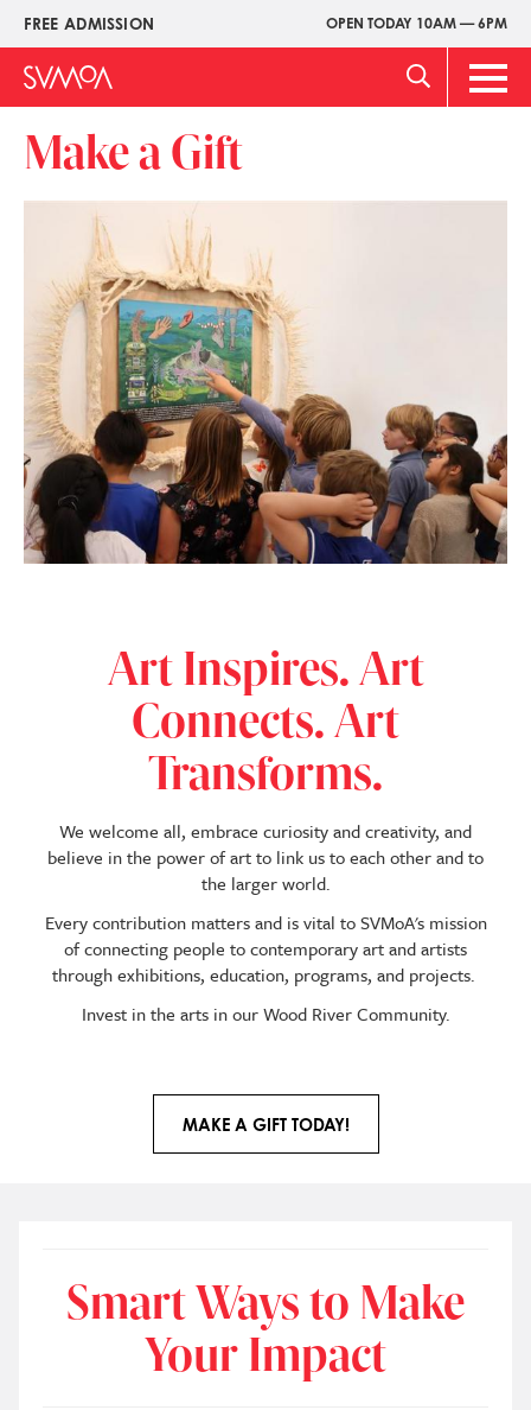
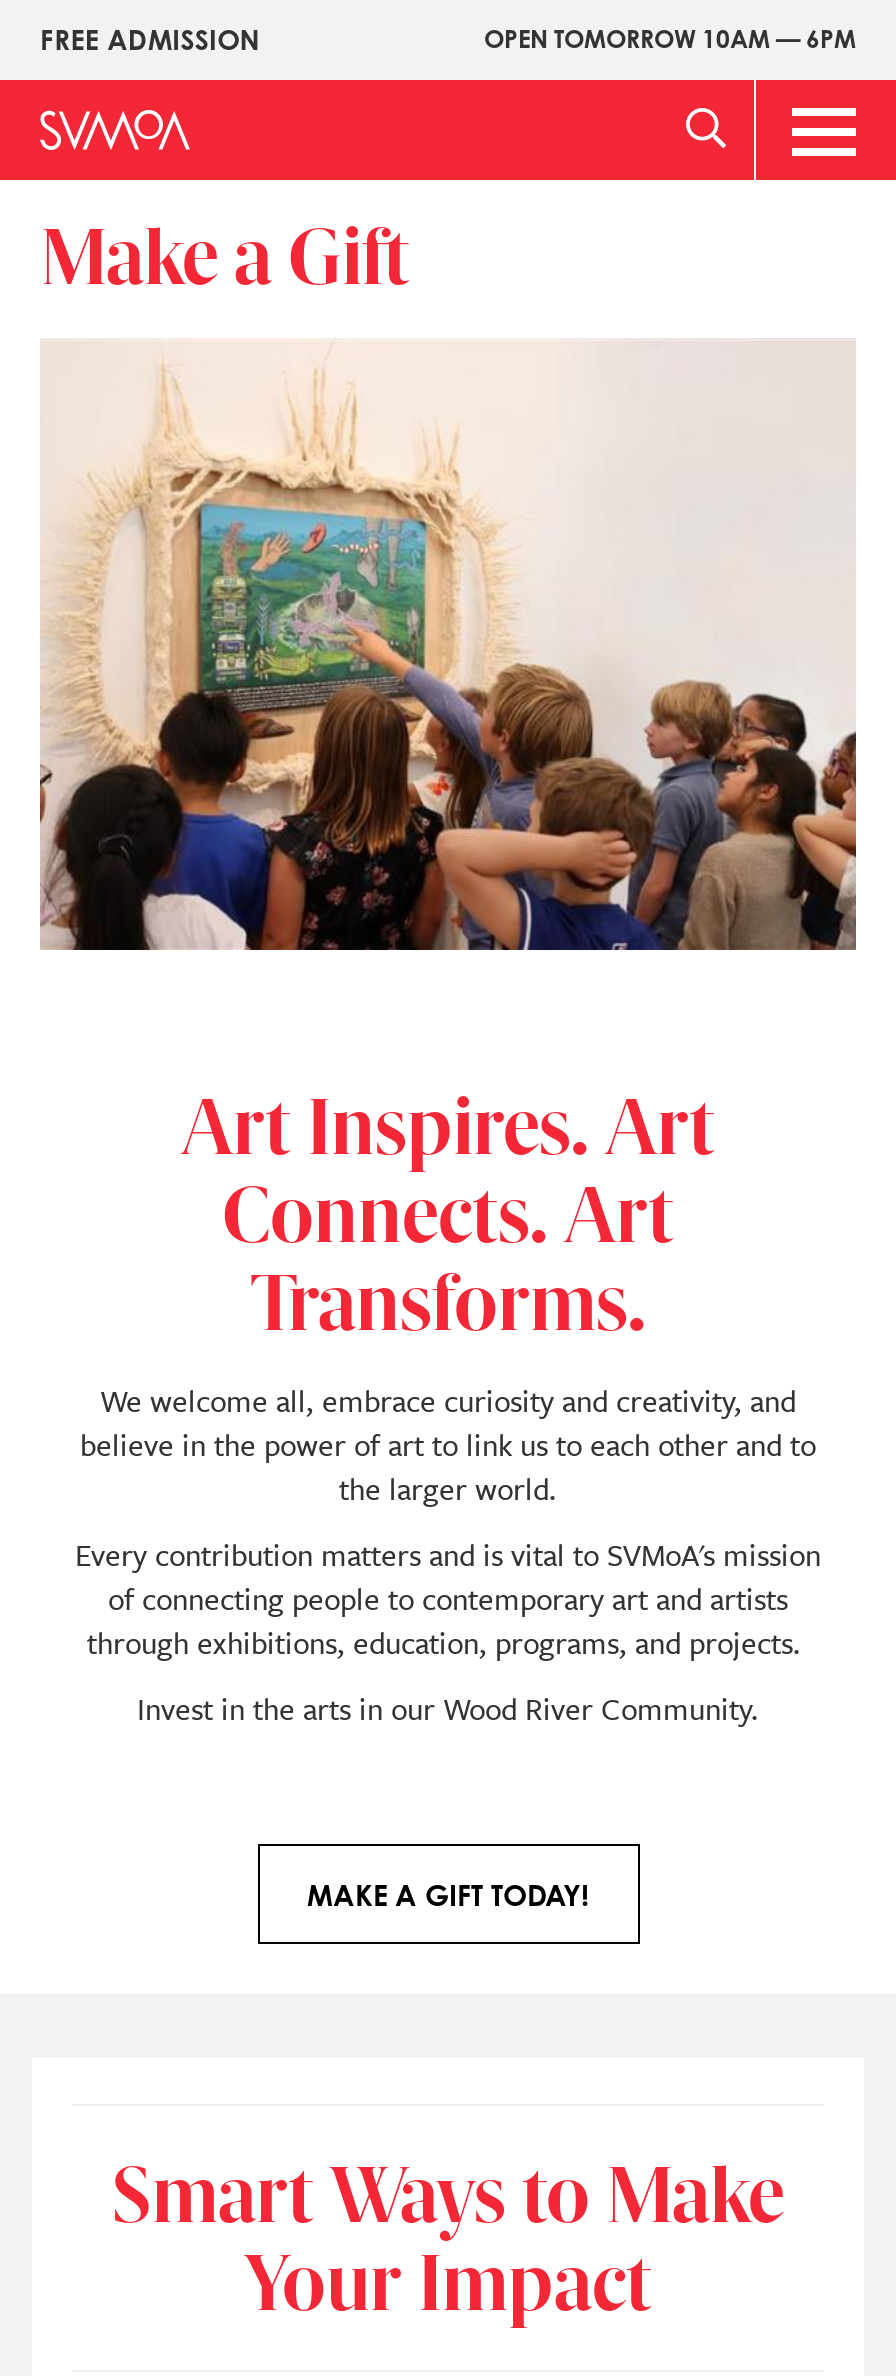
- OPEN TODAY 10AM — 6PM
+ OPEN TOMORROW 10AM — 6PM
